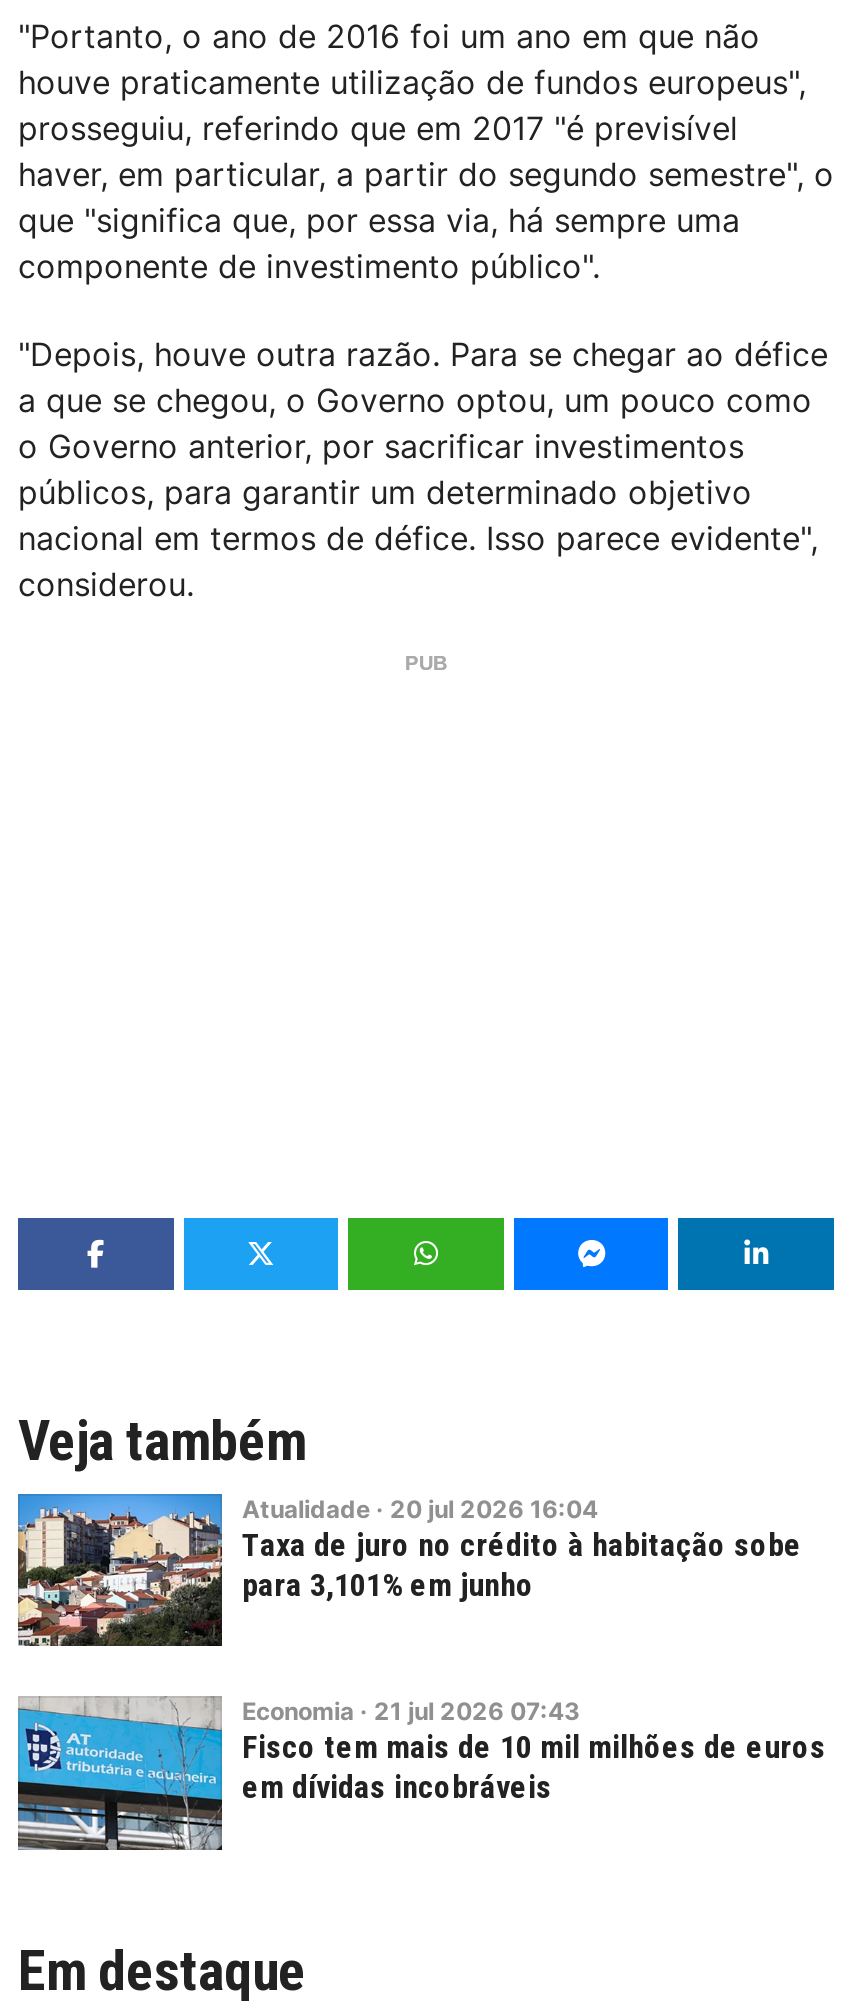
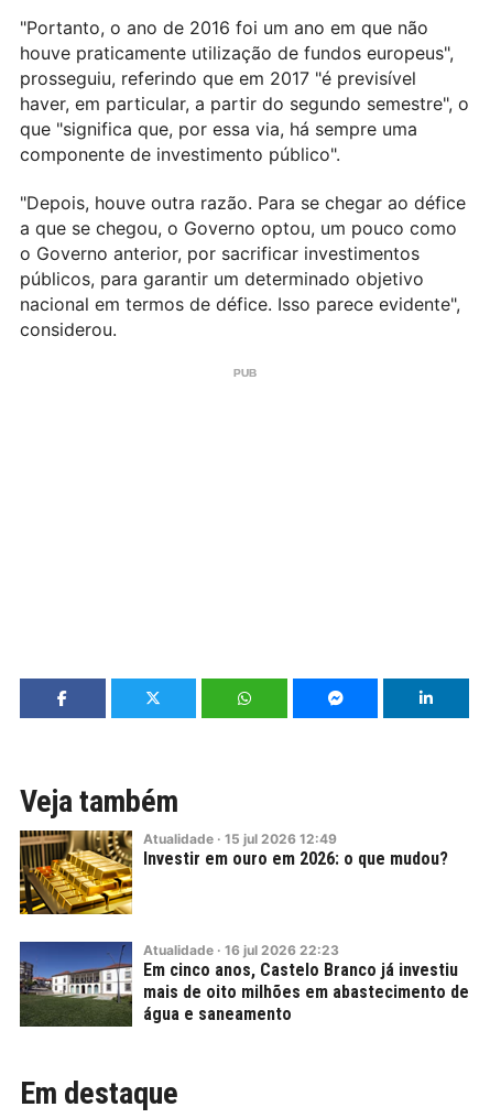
- [image]
- Atualidade · 20 jul 2026 16:04
- Taxa de juro no crédito à habitação sobe
- para 3,101% em junho
+ [image]
+ Atualidade · 15 jul 2026 12:49
+ Investir em ouro em 2026: o que mudou?

- [image]
- Economia · 21 jul 2026 07:43
- Fisco tem mais de 10 mil milhões de euros
- em dívidas incobráveis
+ [image]
+ Atualidade · 16 jul 2026 22:23
+ Em cinco anos, Castelo Branco já investiu
+ mais de oito milhões em abastecimento de
+ água e saneamento
